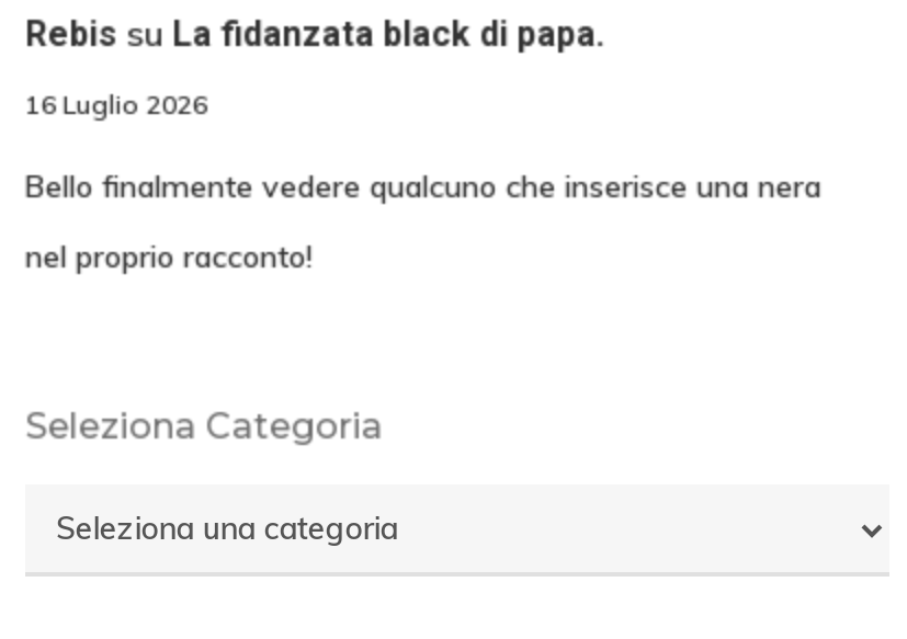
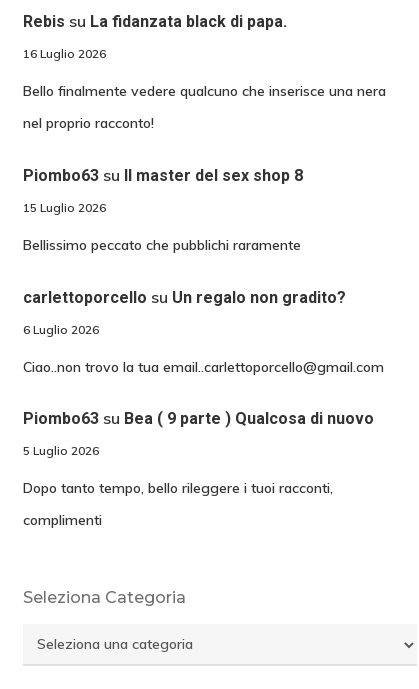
+ Piombo63 su Il master del sex shop 8
+ 15 Luglio 2026
+ Bellissimo peccato che pubblichi raramente
+ carlettoporcello su Un regalo non gradito?
+ 6 Luglio 2026
+ Ciao..non trovo la tua email..carlettoporcello@gmail.com
+ Piombo63 su Bea ( 9 parte ) Qualcosa di nuovo
+ 5 Luglio 2026
+ Dopo tanto tempo, bello rileggere i tuoi racconti,
+ complimenti
